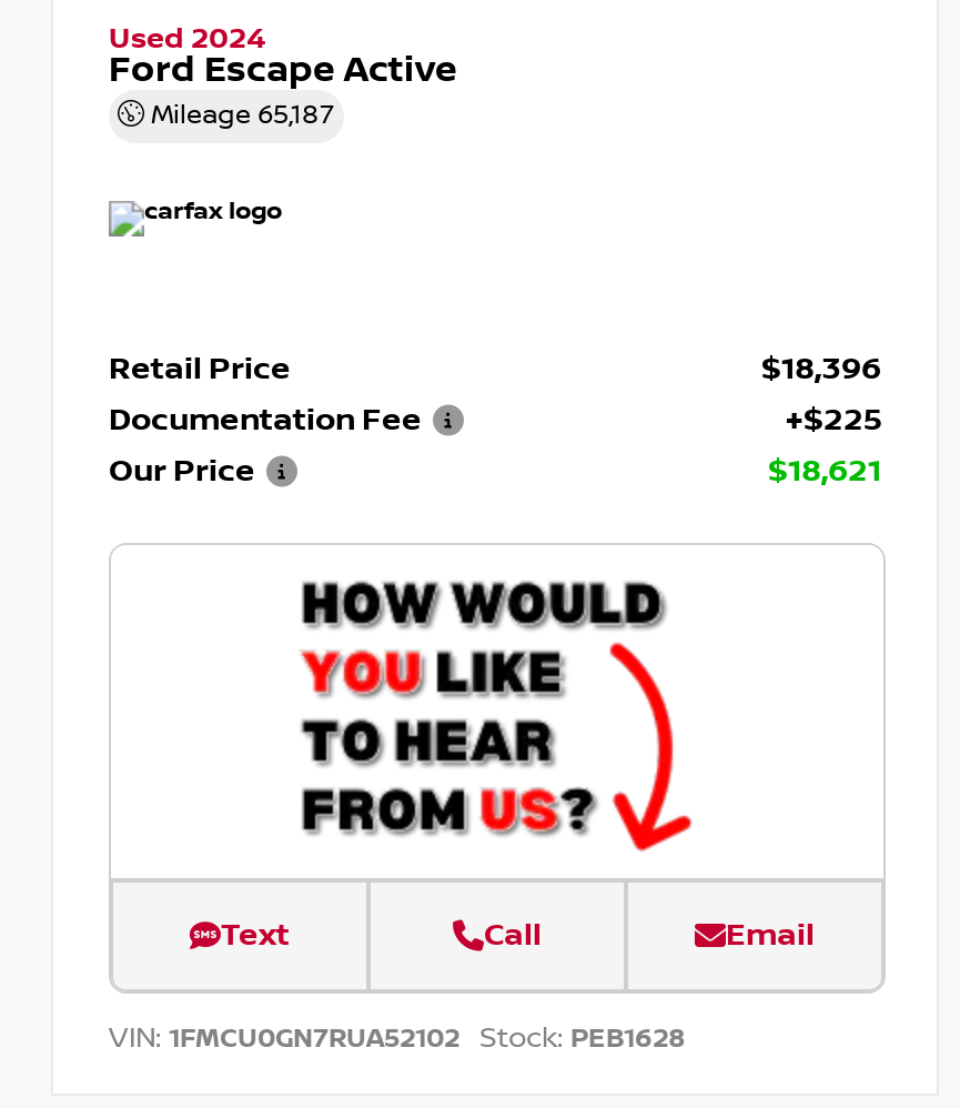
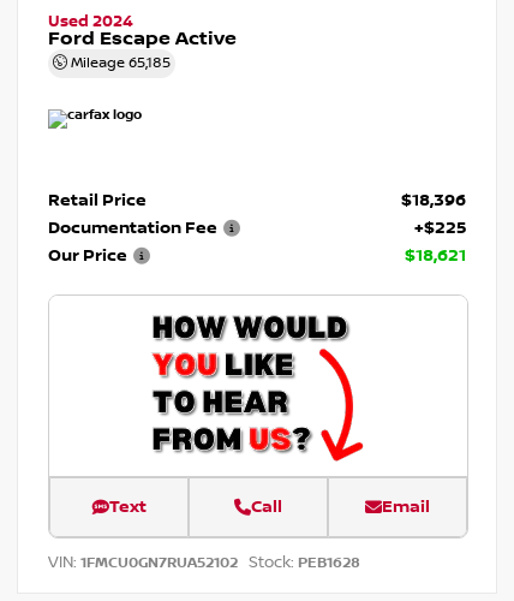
- Mileage 65,187
+ Mileage 65,185
